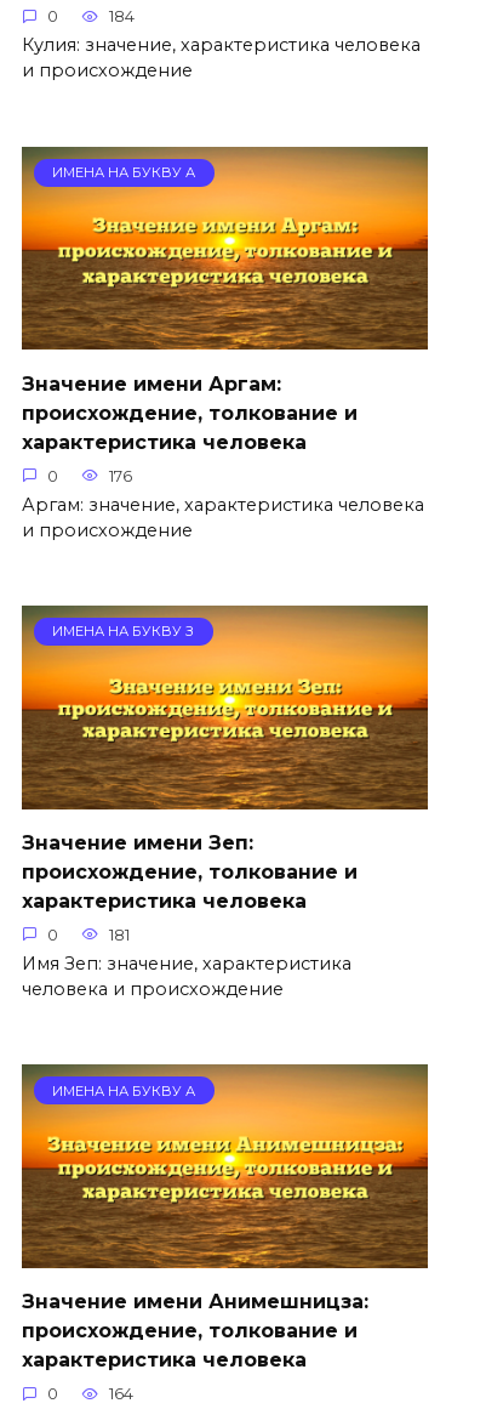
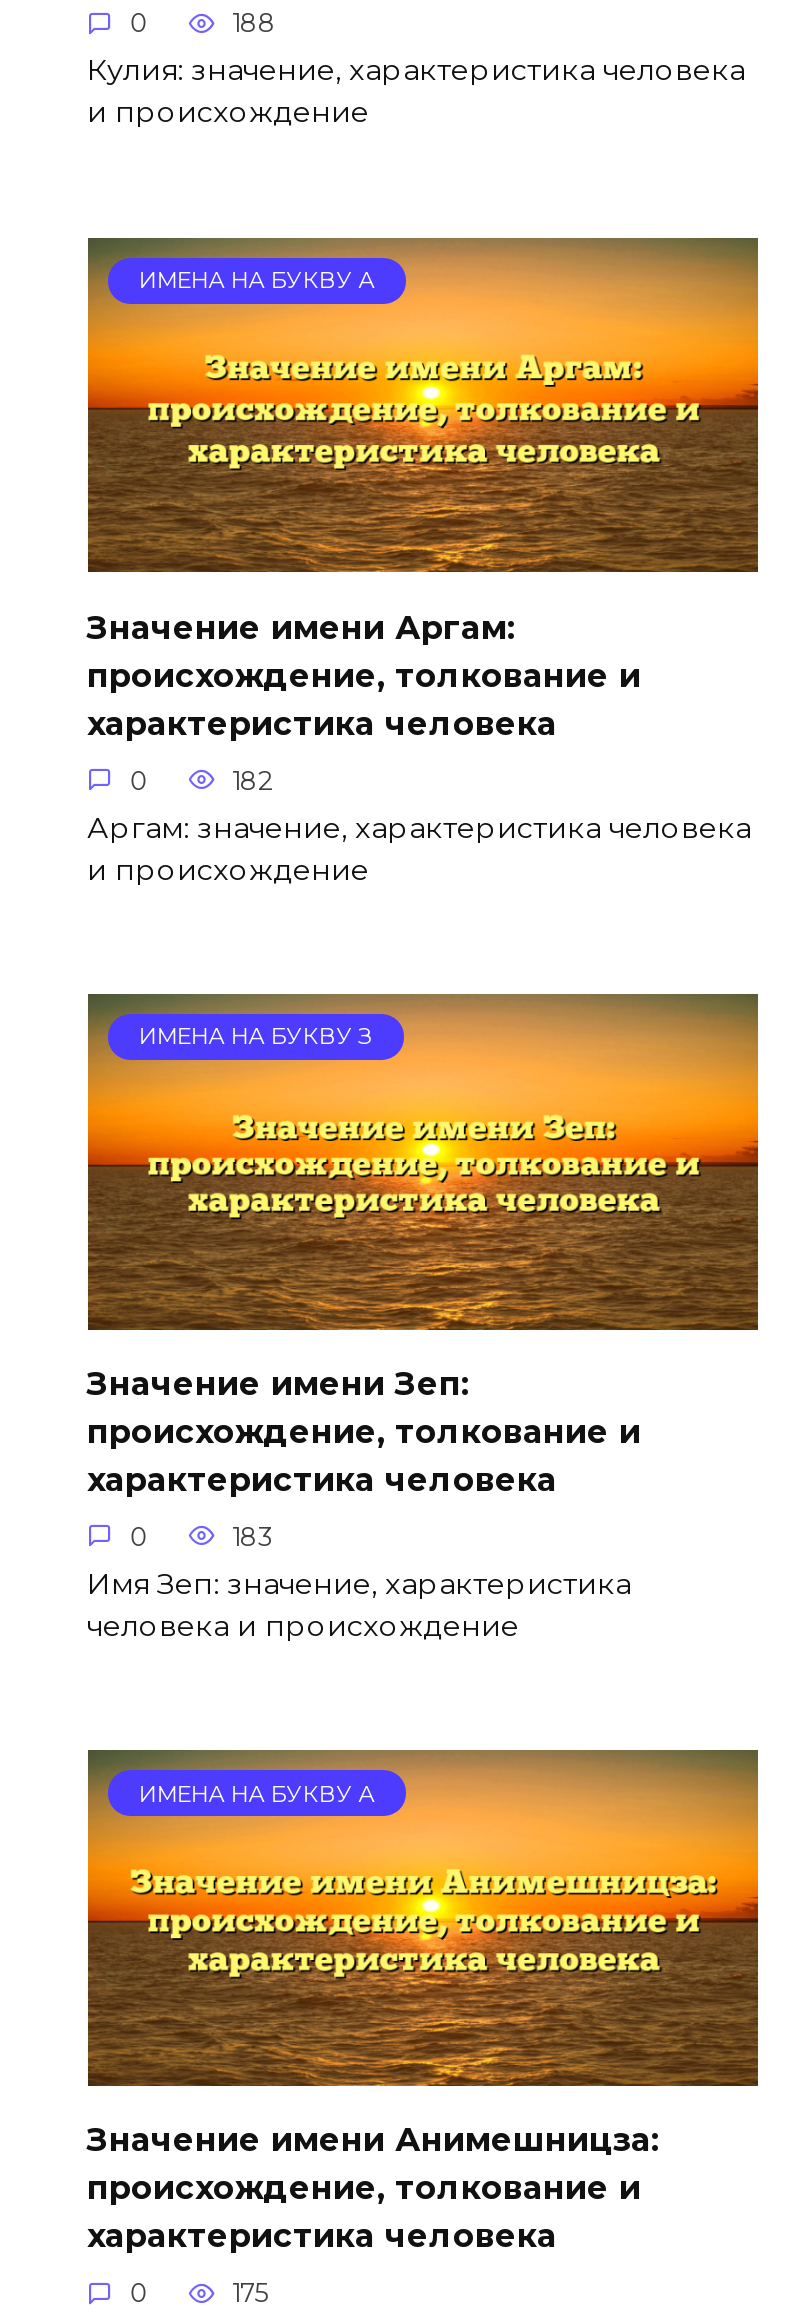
- 184
+ 188

- 176
+ 182

- 181
+ 183

- 164
+ 175
